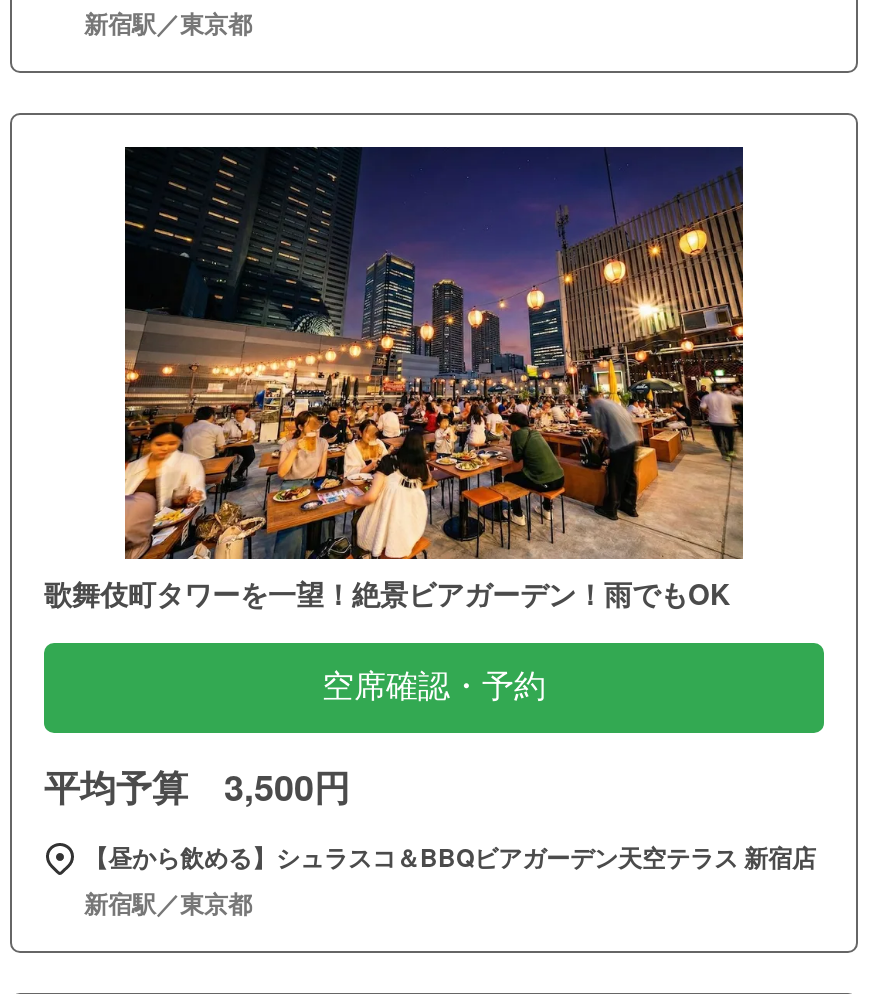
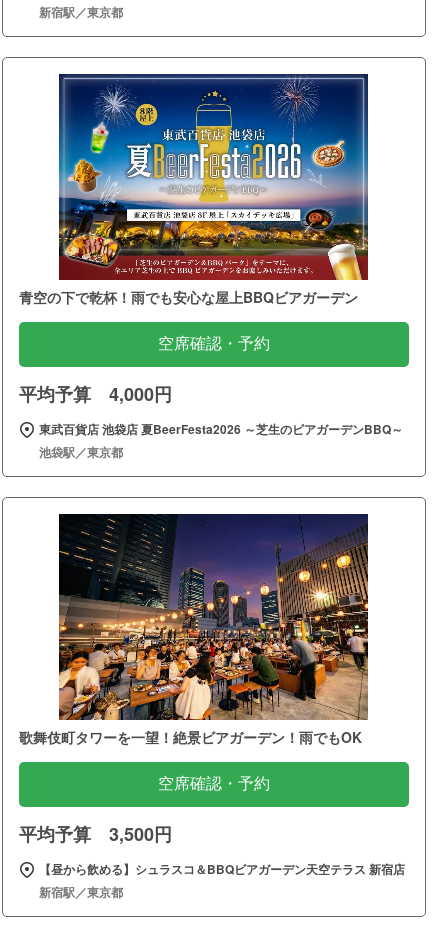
+ [image]
+ 青空の下で乾杯！雨でも安心な屋上BBQビアガーデン
+ 空席確認・予約
+ 平均予算 4,000円
+ 東武百貨店 池袋店 夏BeerFesta2026 ～芝生のビアガーデンBBQ～
+ 池袋駅／東京都
